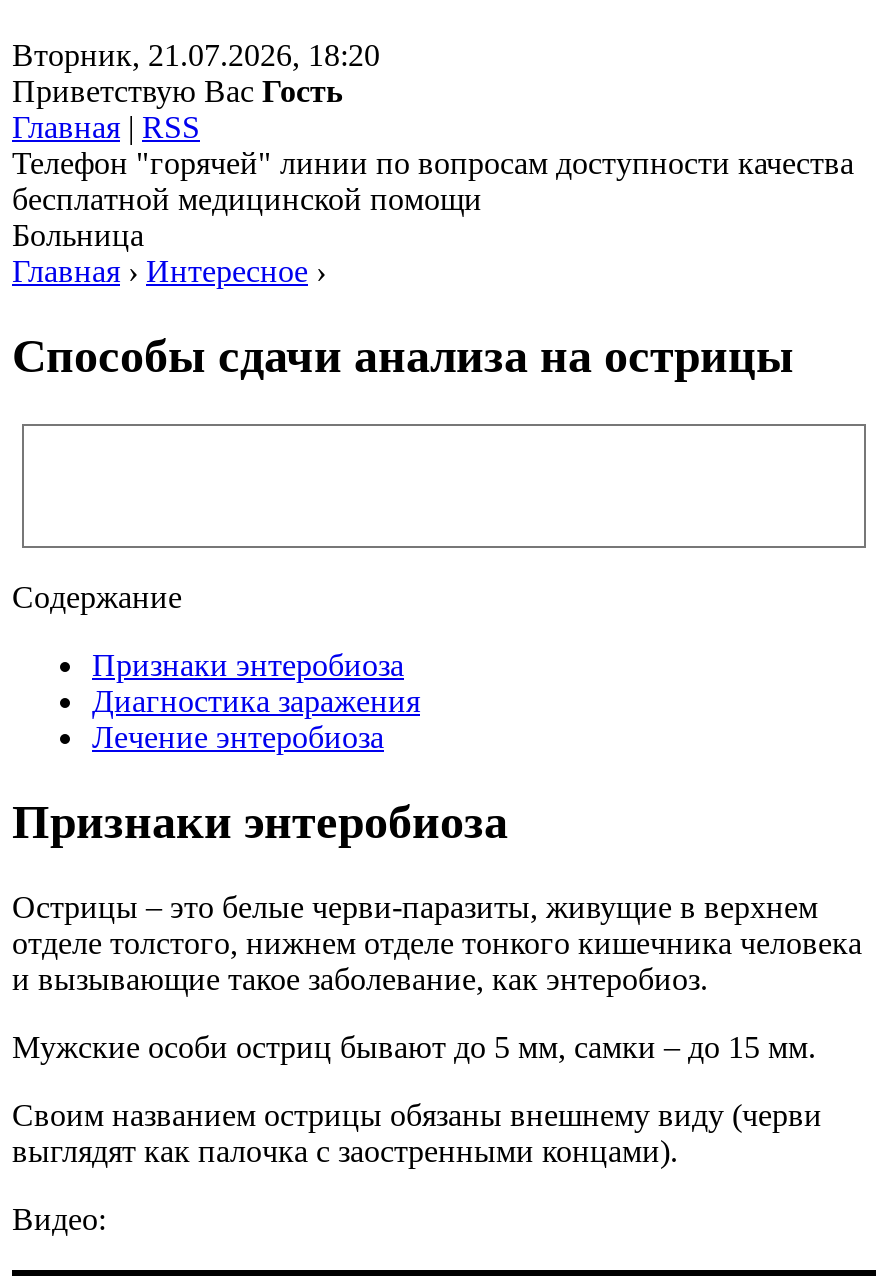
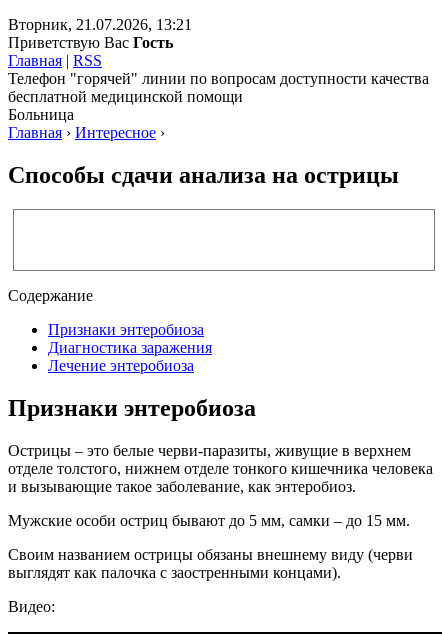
- Вторник, 21.07.2026, 18:20
+ Вторник, 21.07.2026, 13:21
